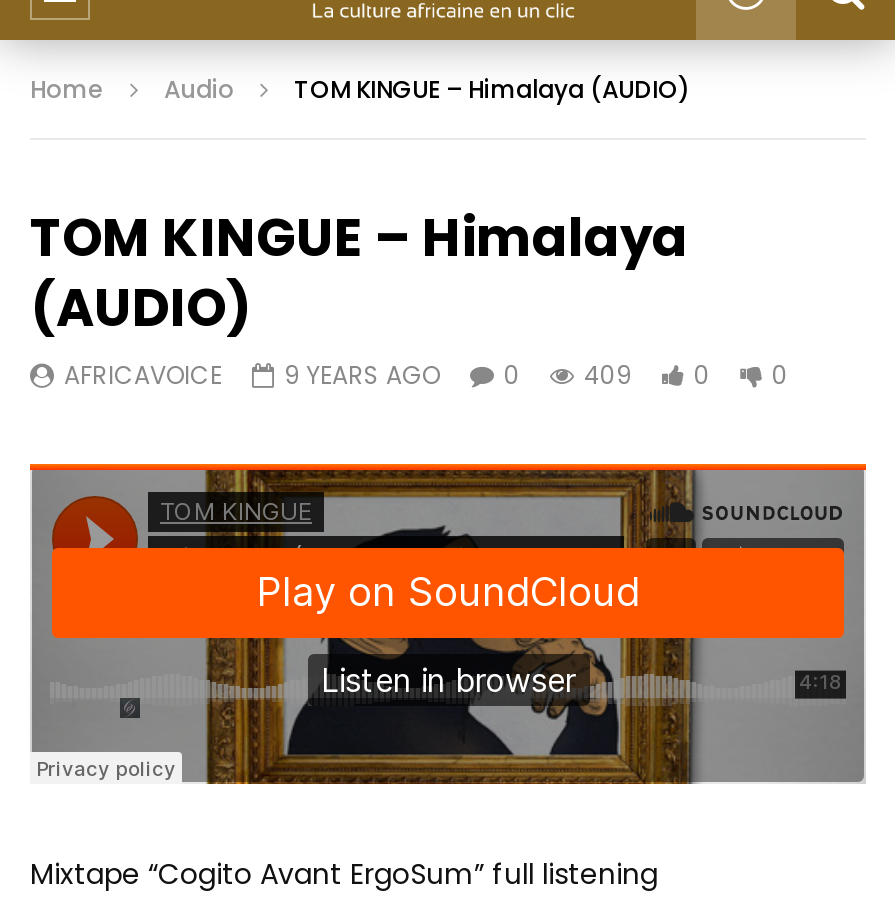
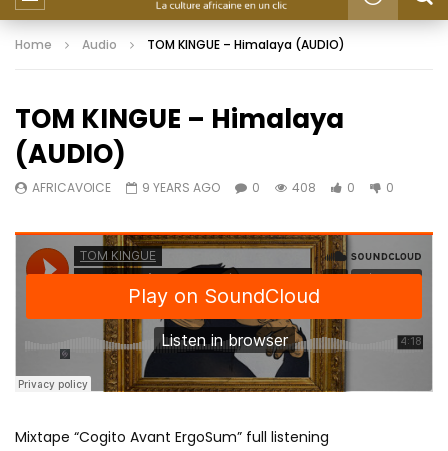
- AFRICAVOICE 9 YEARS AGO 0 409 0 0
+ AFRICAVOICE 9 YEARS AGO 0 408 0 0
